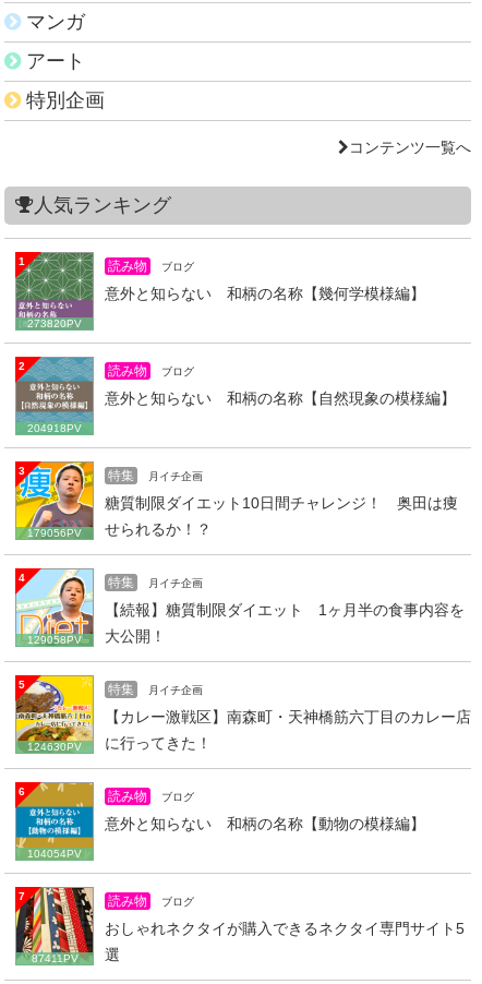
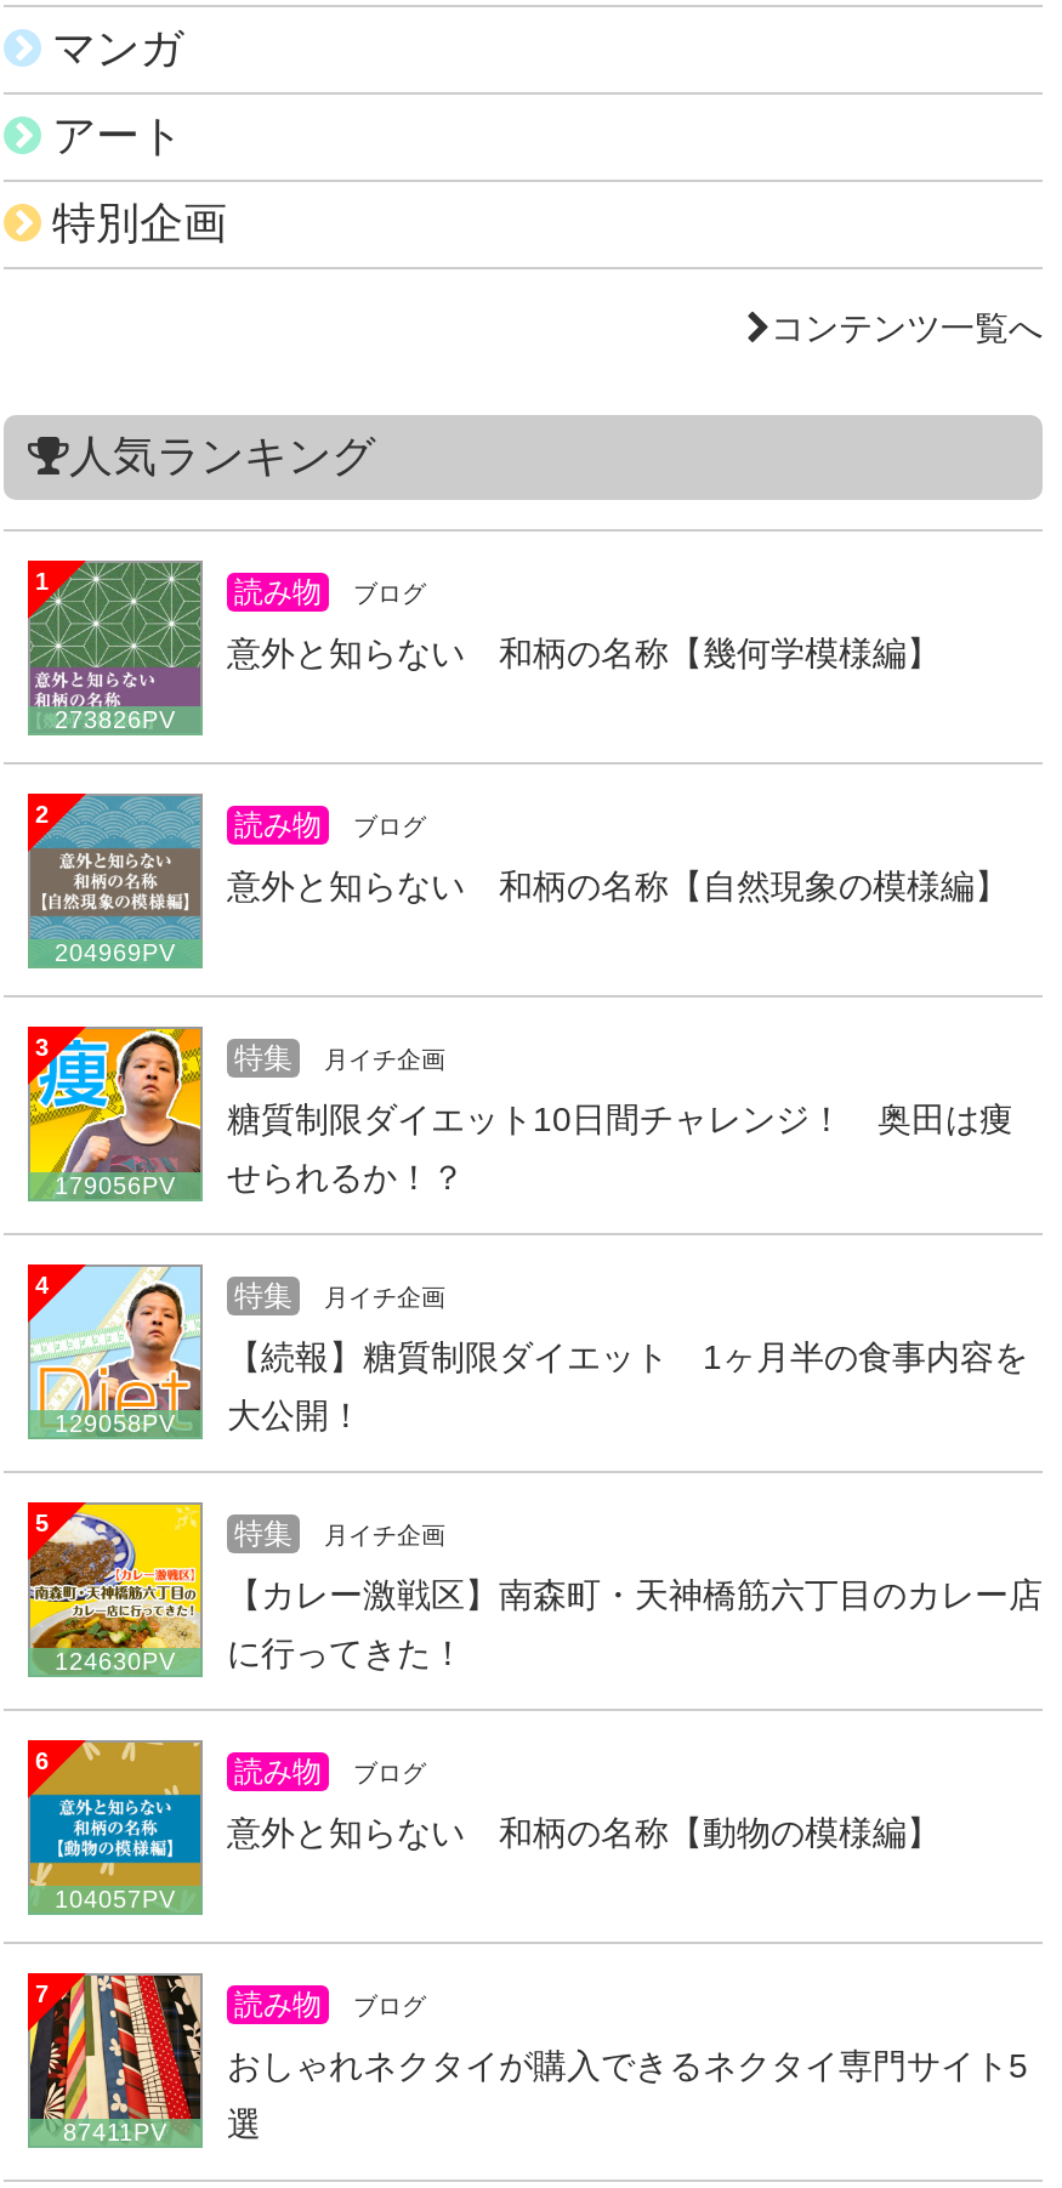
- 273820PV
+ 273826PV

- 204918PV
+ 204969PV

- 104054PV
+ 104057PV
